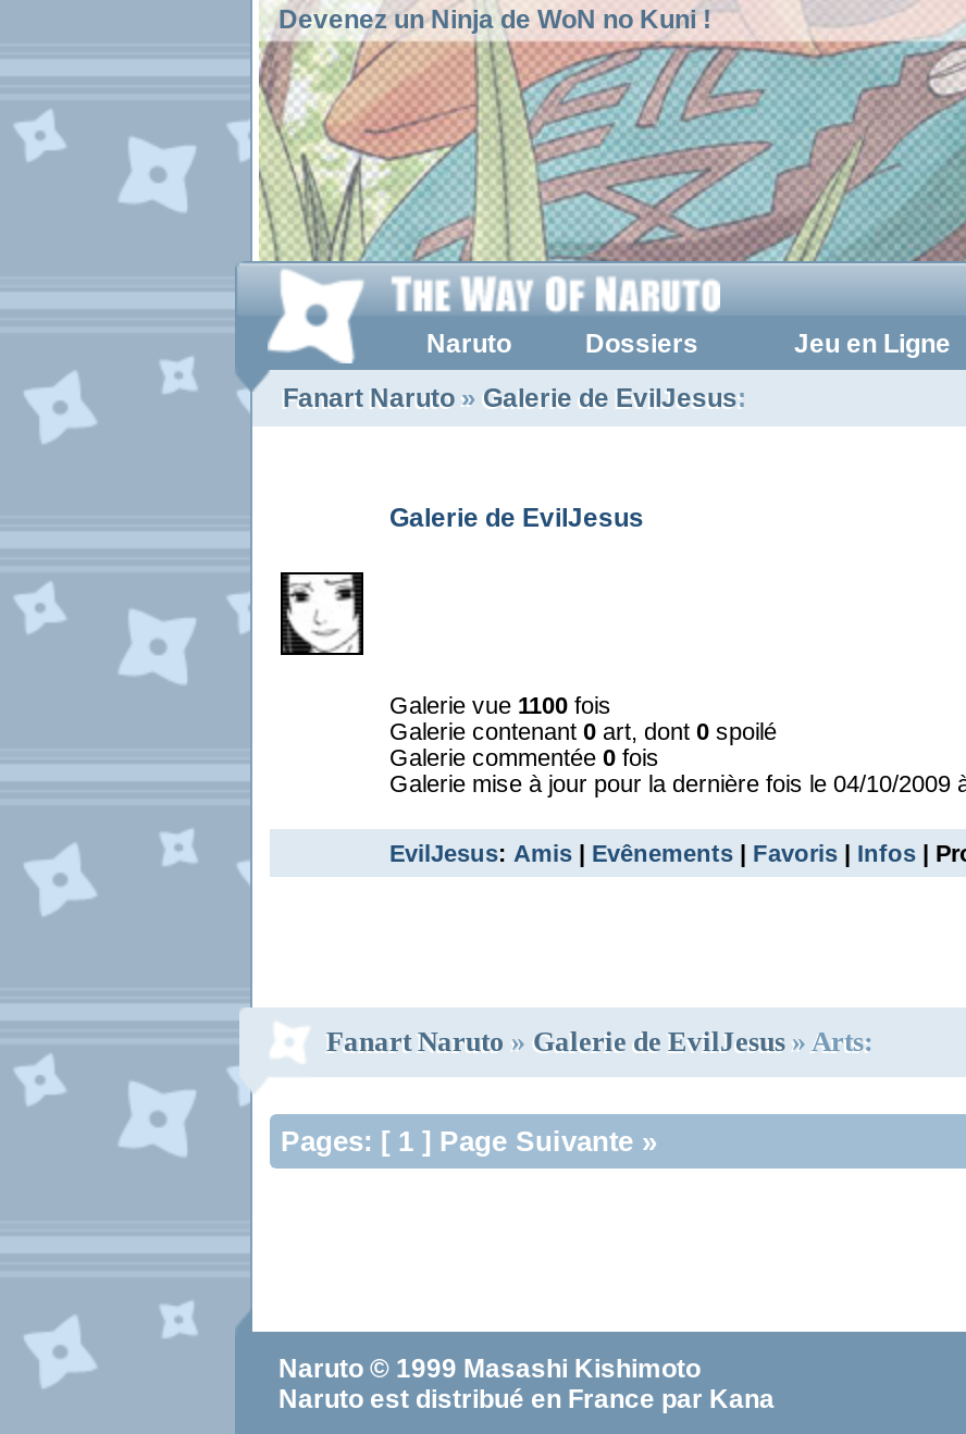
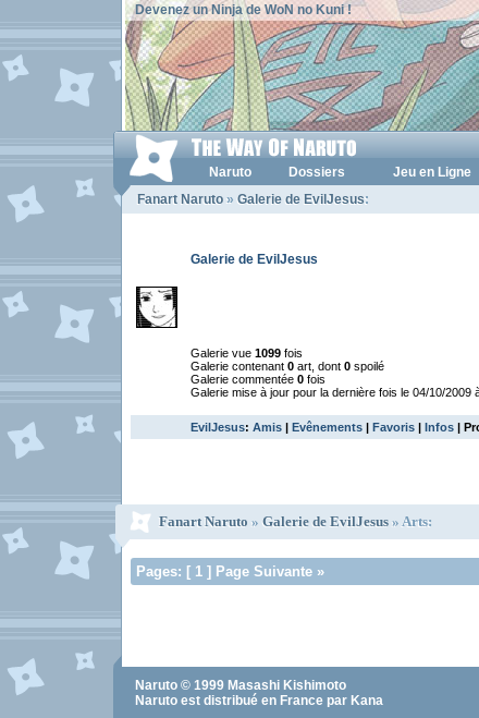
- Galerie vue 1100 fois
+ Galerie vue 1099 fois
